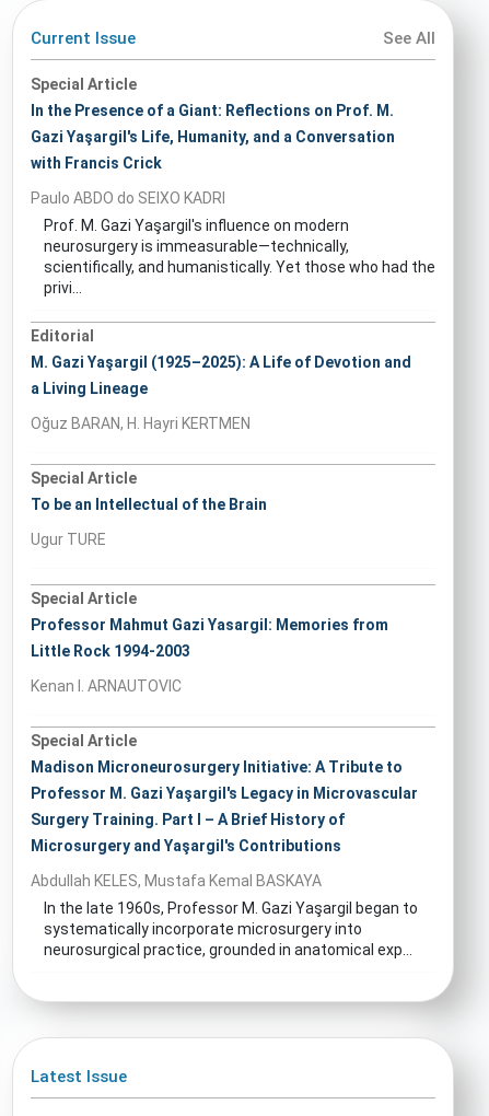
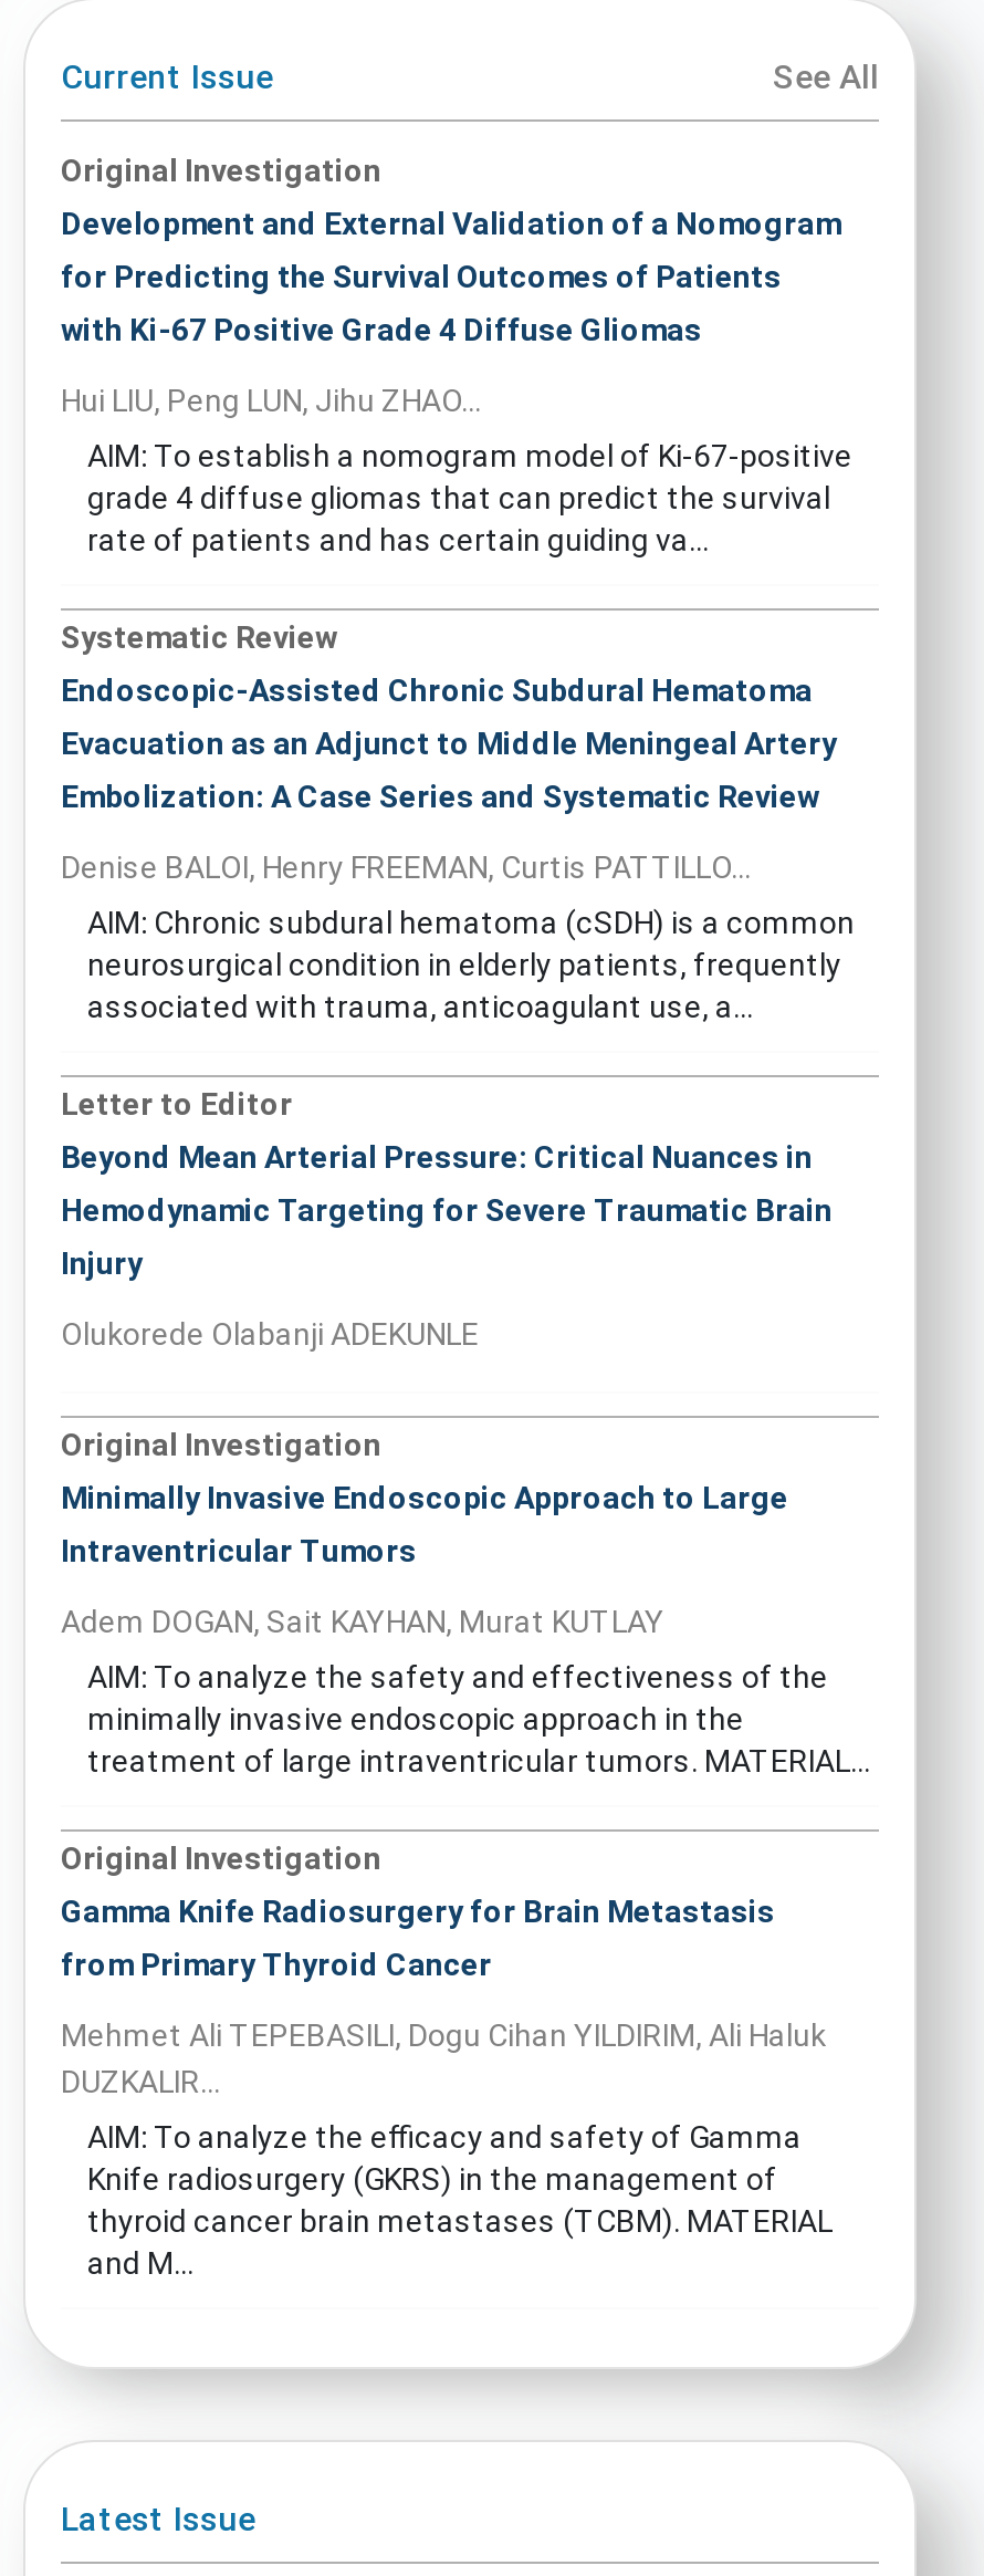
- Special Article
- In the Presence of a Giant: Reflections on Prof. M.
- Gazi Yaşargil's Life, Humanity, and a Conversation
- with Francis Crick
- Paulo ABDO do SEIXO KADRI
- Prof. M. Gazi Yaşargil's influence on modern
- neurosurgery is immeasurable—technically,
- scientifically, and humanistically. Yet those who had the
- privi...
- Editorial
- M. Gazi Yaşargil (1925–2025): A Life of Devotion and
- a Living Lineage
- Oğuz BARAN, H. Hayri KERTMEN
- Special Article
- To be an Intellectual of the Brain
- Ugur TURE
- Special Article
- Professor Mahmut Gazi Yasargil: Memories from
- Little Rock 1994-2003
- Kenan I. ARNAUTOVIC
- Special Article
- Madison Microneurosurgery Initiative: A Tribute to
- Professor M. Gazi Yaşargil's Legacy in Microvascular
- Surgery Training. Part I – A Brief History of
- Microsurgery and Yaşargil's Contributions
- Abdullah KELES, Mustafa Kemal BASKAYA
- In the late 1960s, Professor M. Gazi Yaşargil began to
- systematically incorporate microsurgery into
- neurosurgical practice, grounded in anatomical exp...
+ Original Investigation
+ Development and External Validation of a Nomogram
+ for Predicting the Survival Outcomes of Patients
+ with Ki-67 Positive Grade 4 Diffuse Gliomas
+ Hui LIU, Peng LUN, Jihu ZHAO...
+ AIM: To establish a nomogram model of Ki-67-positive
+ grade 4 diffuse gliomas that can predict the survival
+ rate of patients and has certain guiding va...
+ Systematic Review
+ Endoscopic-Assisted Chronic Subdural Hematoma
+ Evacuation as an Adjunct to Middle Meningeal Artery
+ Embolization: A Case Series and Systematic Review
+ Denise BALOI, Henry FREEMAN, Curtis PATTILLO...
+ AIM: Chronic subdural hematoma (cSDH) is a common
+ neurosurgical condition in elderly patients, frequently
+ associated with trauma, anticoagulant use, a...
+ Letter to Editor
+ Beyond Mean Arterial Pressure: Critical Nuances in
+ Hemodynamic Targeting for Severe Traumatic Brain
+ Injury
+ Olukorede Olabanji ADEKUNLE
+ Original Investigation
+ Minimally Invasive Endoscopic Approach to Large
+ Intraventricular Tumors
+ Adem DOGAN, Sait KAYHAN, Murat KUTLAY
+ AIM: To analyze the safety and effectiveness of the
+ minimally invasive endoscopic approach in the
+ treatment of large intraventricular tumors. MATERIAL...
+ Original Investigation
+ Gamma Knife Radiosurgery for Brain Metastasis
+ from Primary Thyroid Cancer
+ Mehmet Ali TEPEBASILI, Dogu Cihan YILDIRIM, Ali Haluk
+ DUZKALIR...
+ AIM: To analyze the efficacy and safety of Gamma
+ Knife radiosurgery (GKRS) in the management of
+ thyroid cancer brain metastases (TCBM). MATERIAL
+ and M...
